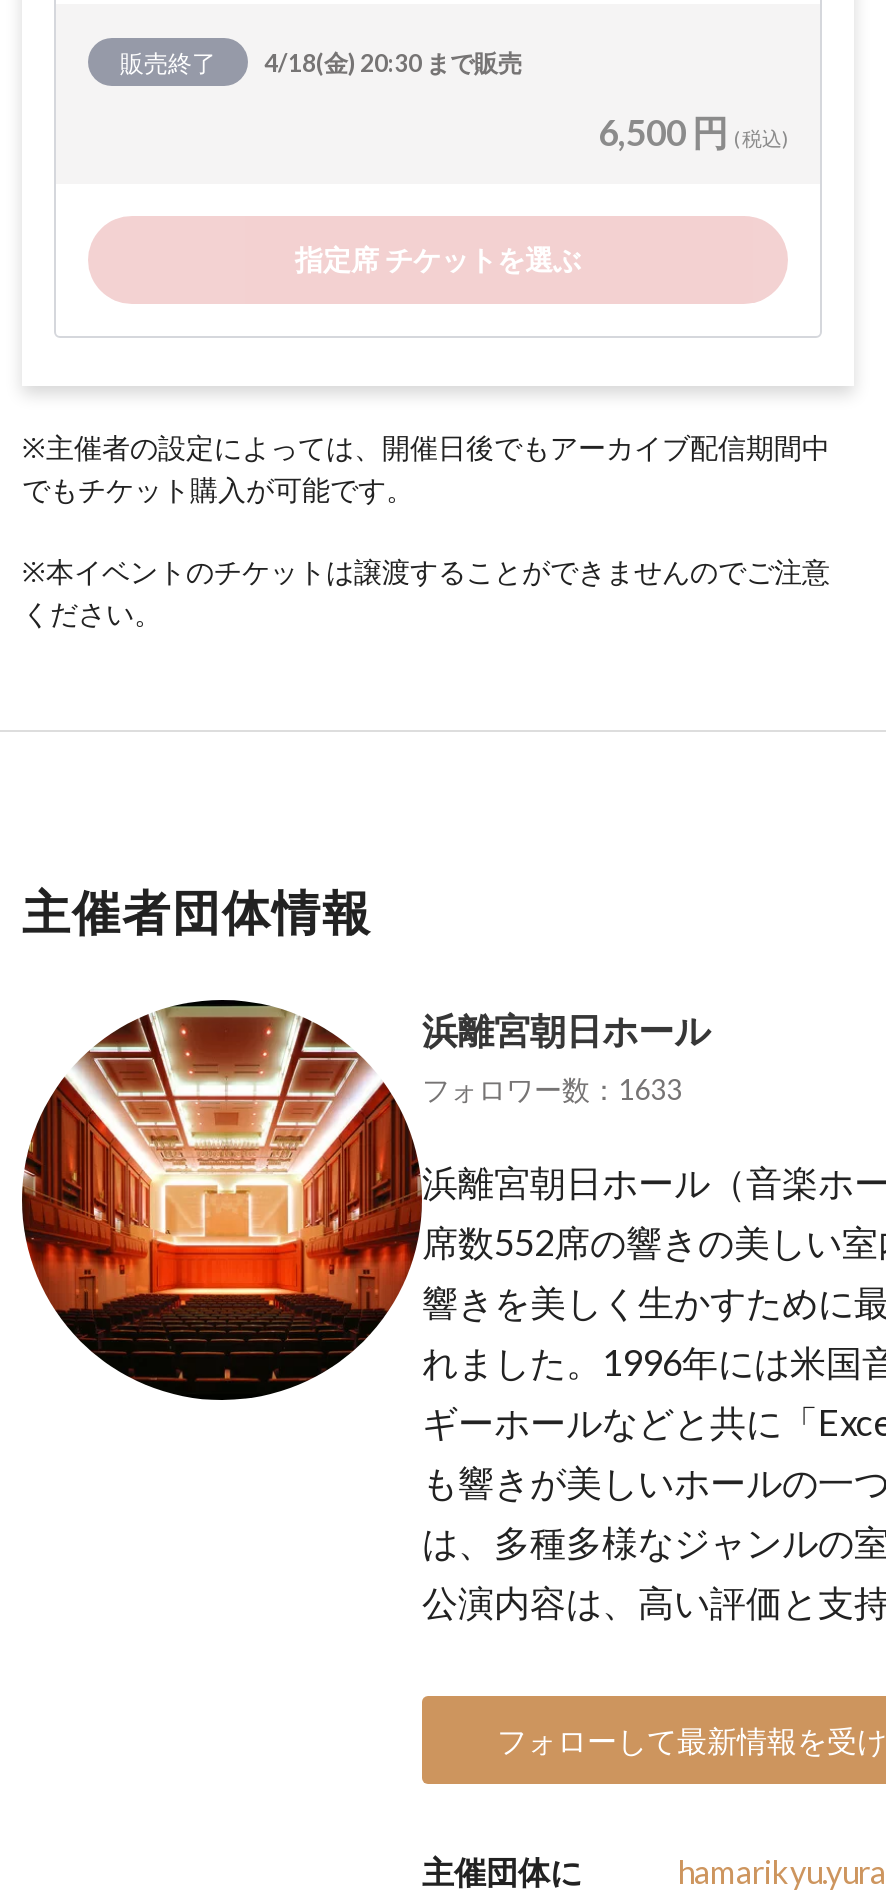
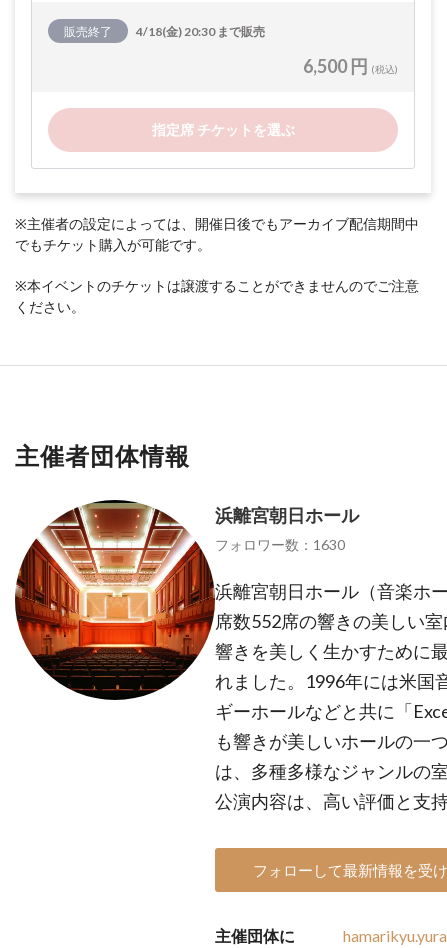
- フォロワー数：1633
+ フォロワー数：1630
